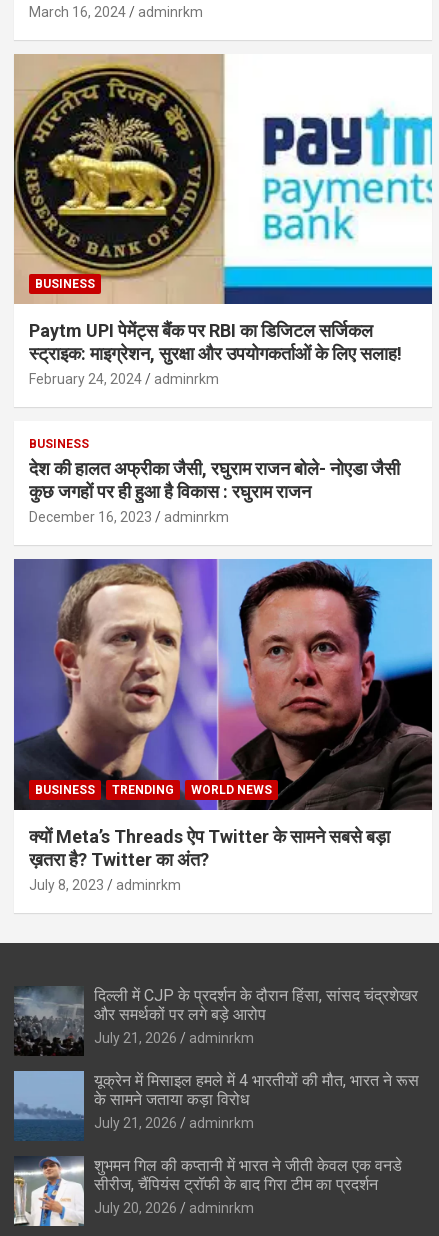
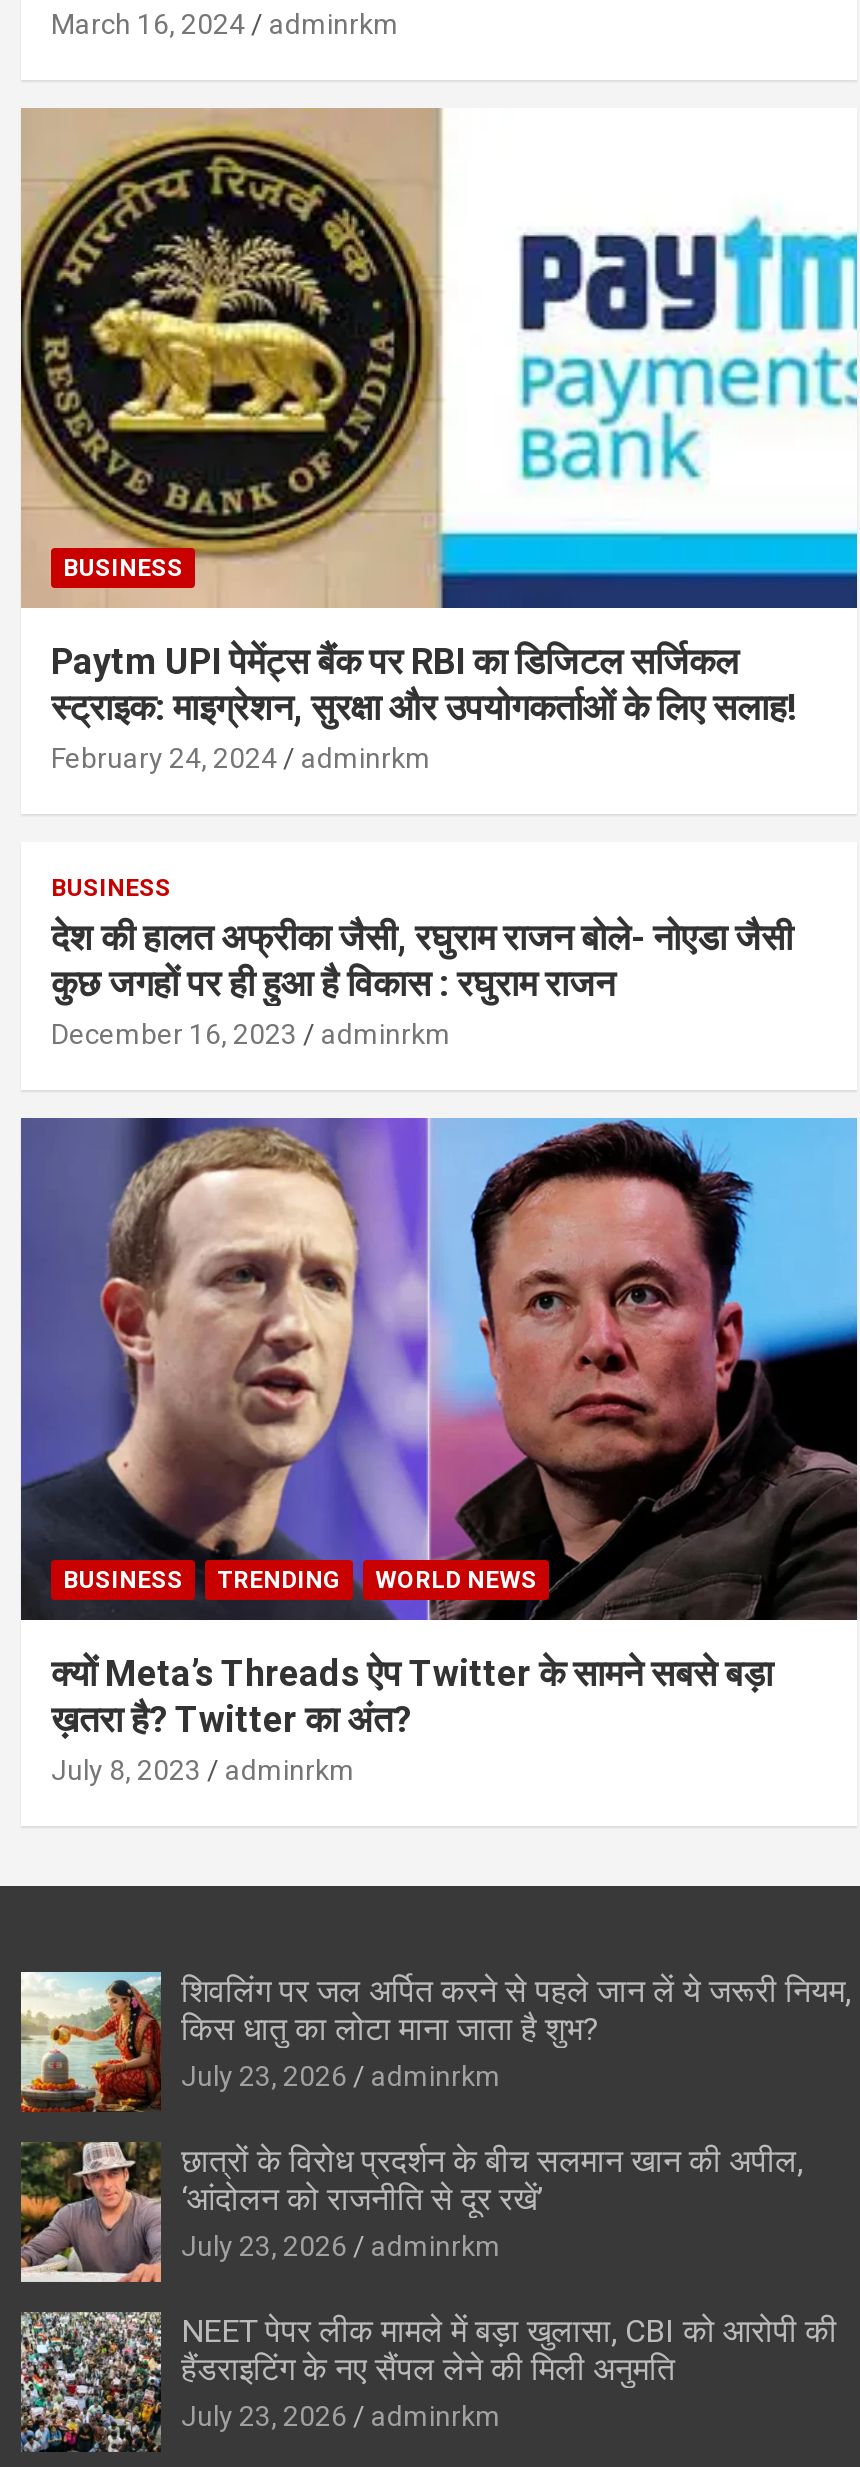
- [image]
- दिल्ली में CJP के प्रदर्शन के दौरान हिंसा, सांसद चंद्रशेखर
- और समर्थकों पर लगे बड़े आरोप
- July 21, 2026
+ [image]
+ शिवलिंग पर जल अर्पित करने से पहले जान लें ये जरूरी नियम,
+ किस धातु का लोटा माना जाता है शुभ?
+ July 23, 2026

- [image]
- यूक्रेन में मिसाइल हमले में 4 भारतीयों की मौत, भारत ने रूस
- के सामने जताया कड़ा विरोध
- July 21, 2026
+ [image]
+ छात्रों के विरोध प्रदर्शन के बीच सलमान खान की अपील,
+ ‘आंदोलन को राजनीति से दूर रखें’
+ July 23, 2026

- [image]
- शुभमन गिल की कप्तानी में भारत ने जीती केवल एक वनडे
- सीरीज, चैंपियंस ट्रॉफी के बाद गिरा टीम का प्रदर्शन
- July 20, 2026
+ [image]
+ NEET पेपर लीक मामले में बड़ा खुलासा, CBI को आरोपी की
+ हैंडराइटिंग के नए सैंपल लेने की मिली अनुमति
+ July 23, 2026
